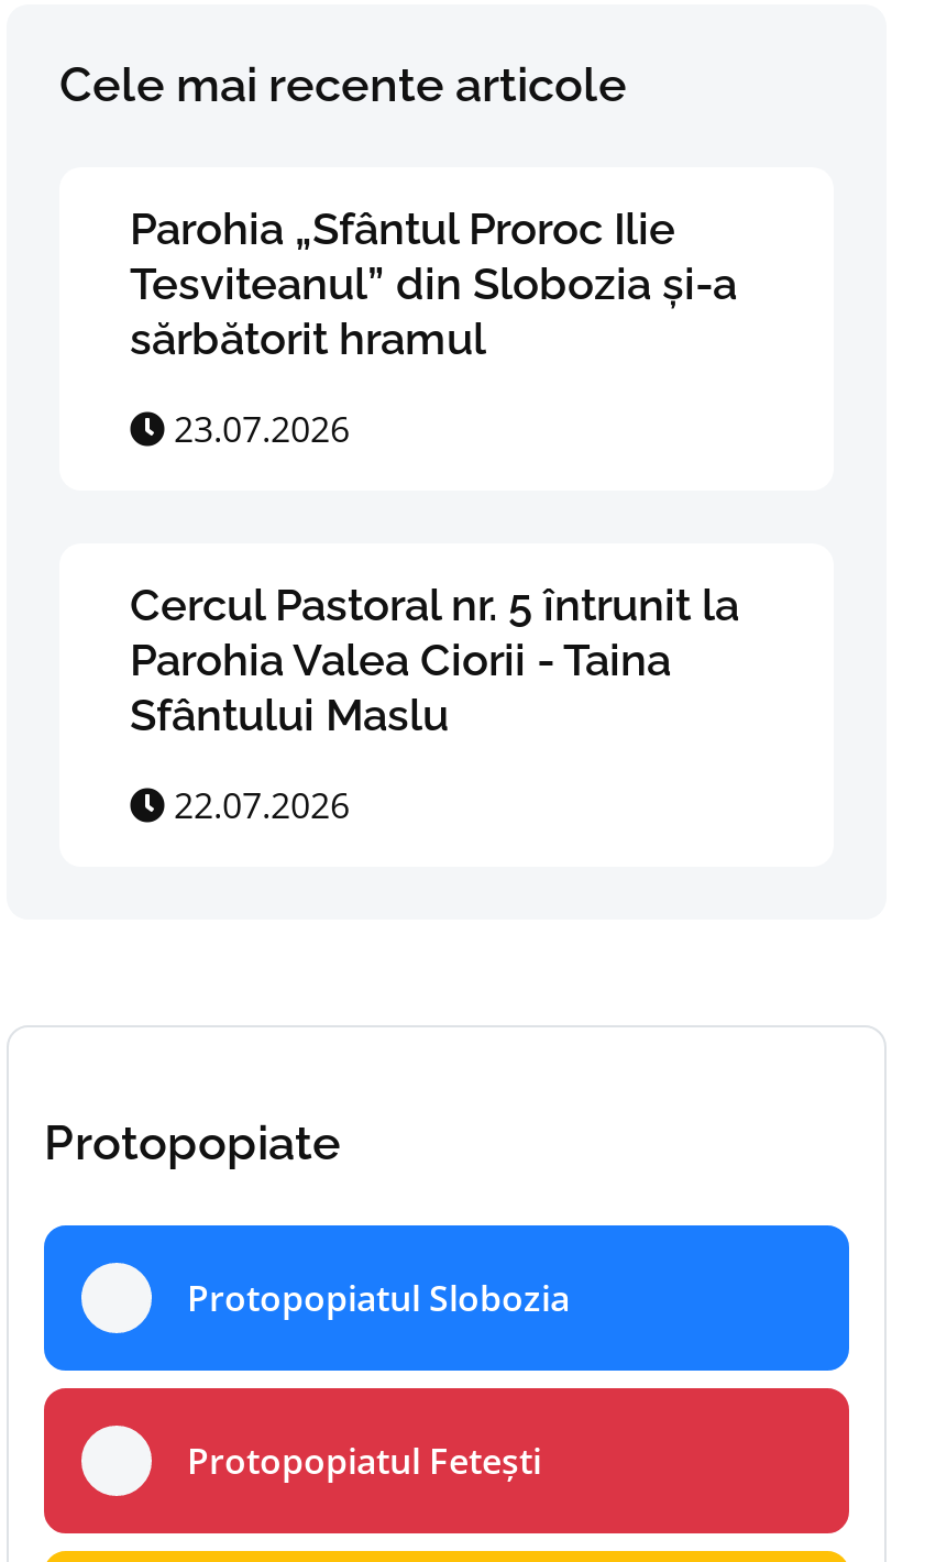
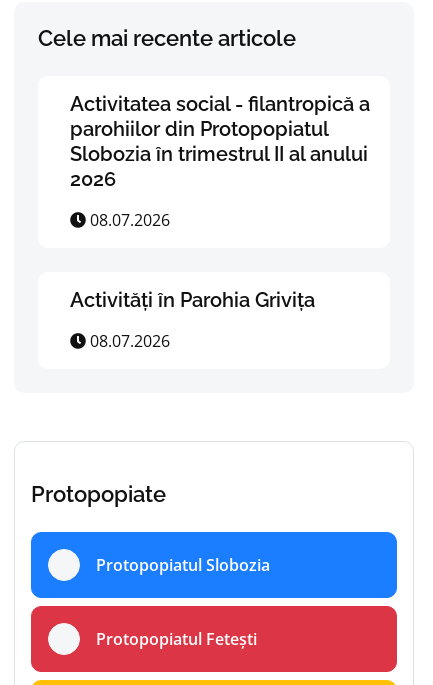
- Parohia „Sfântul Proroc Ilie
- Tesviteanul” din Slobozia și-a
- sărbătorit hramul
+ Activitatea social - filantropică a
+ parohiilor din Protopopiatul
+ Slobozia în trimestrul II al anului
+ 2026

- 23.07.2026
+ 08.07.2026

- Cercul Pastoral nr. 5 întrunit la
- Parohia Valea Ciorii - Taina
- Sfântului Maslu
+ Activități în Parohia Grivița

- 22.07.2026
+ 08.07.2026
